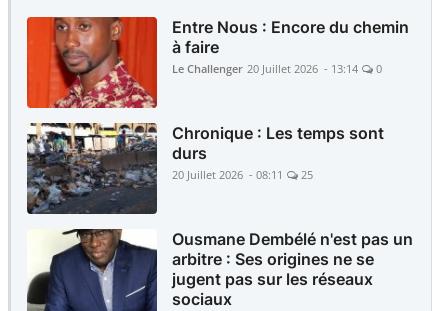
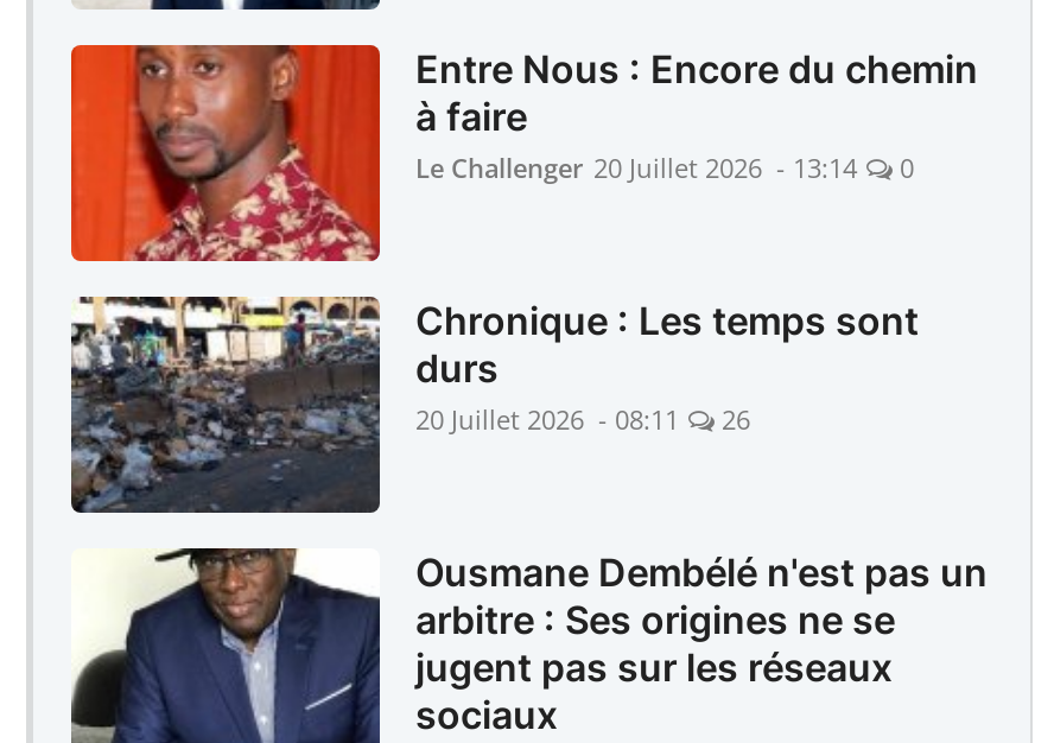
- 20 Juillet 2026 - 08:11 25
+ 20 Juillet 2026 - 08:11 26
